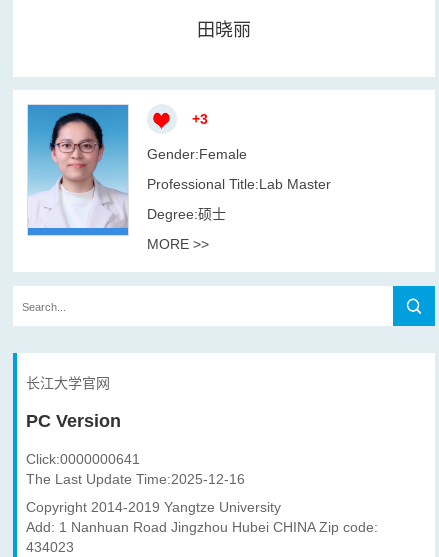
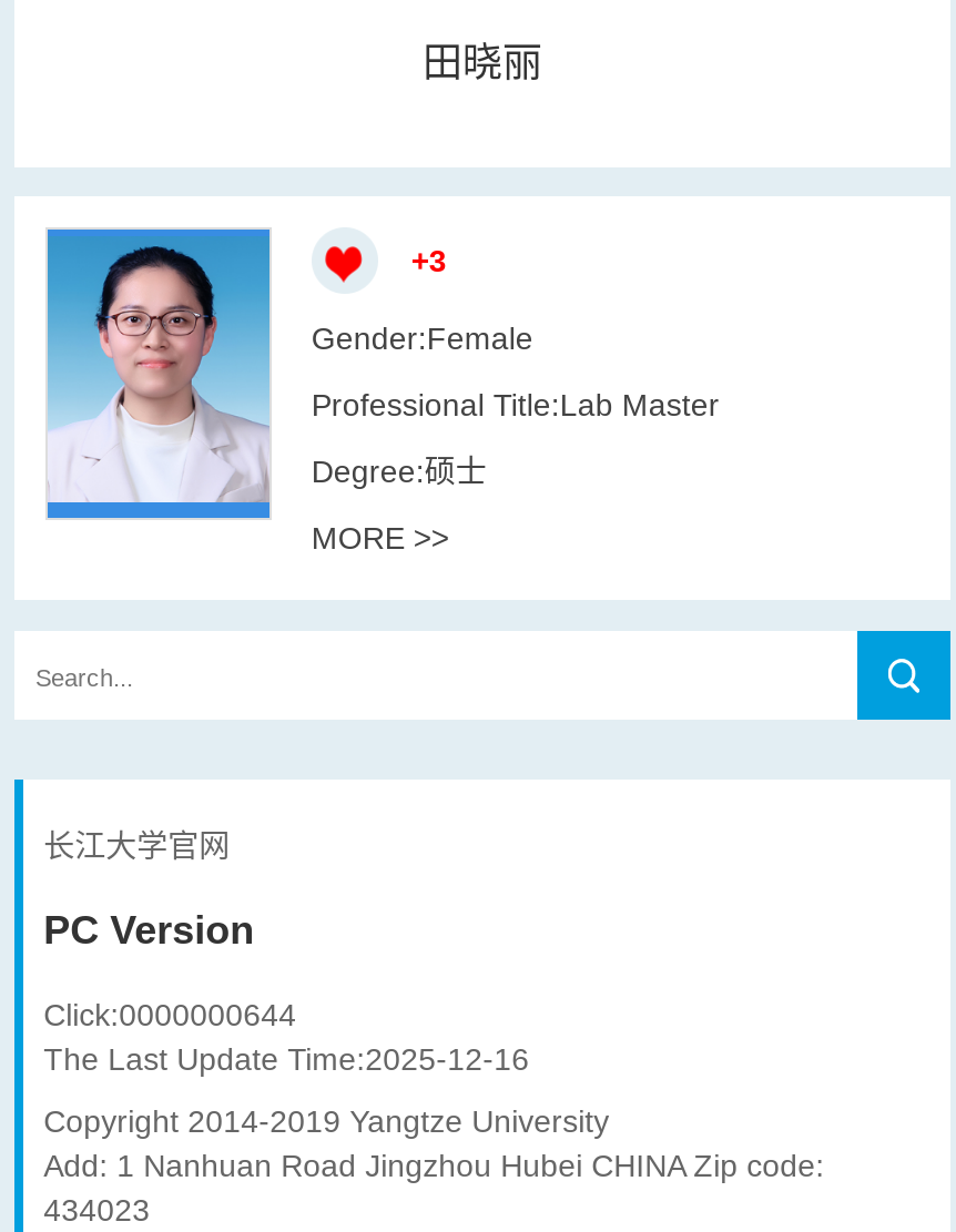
- Click:0000000641
+ Click:0000000644
